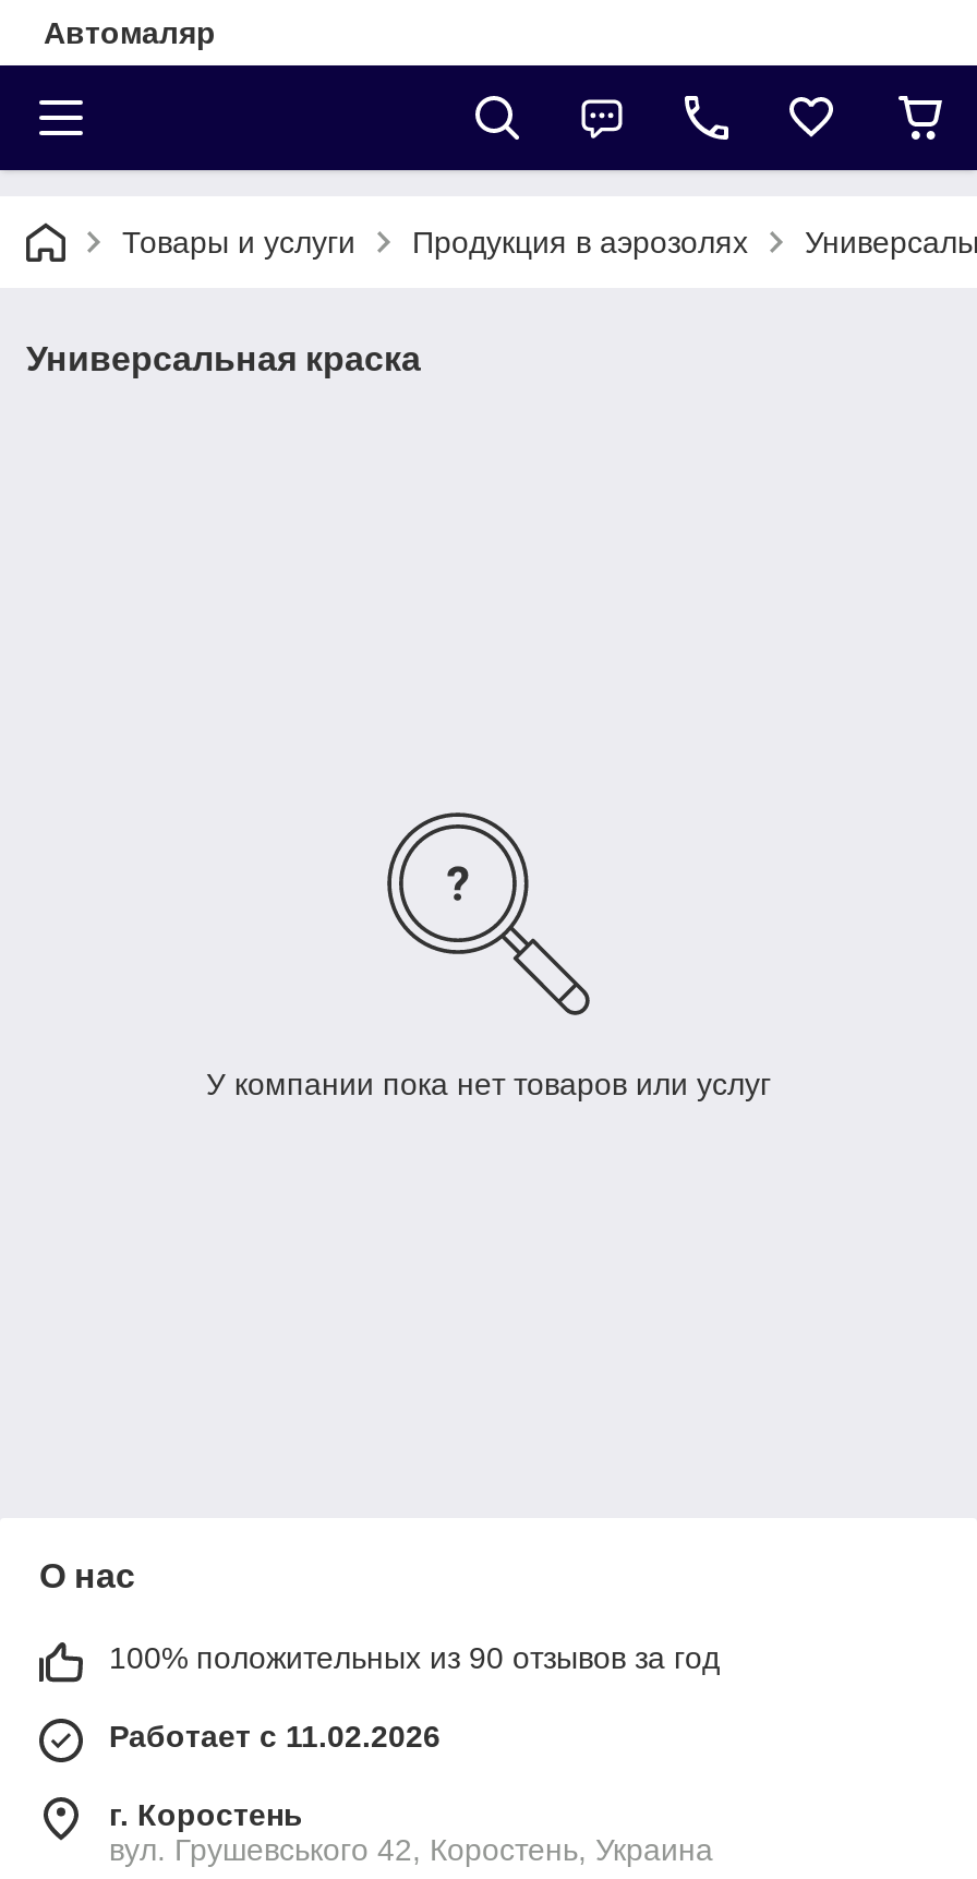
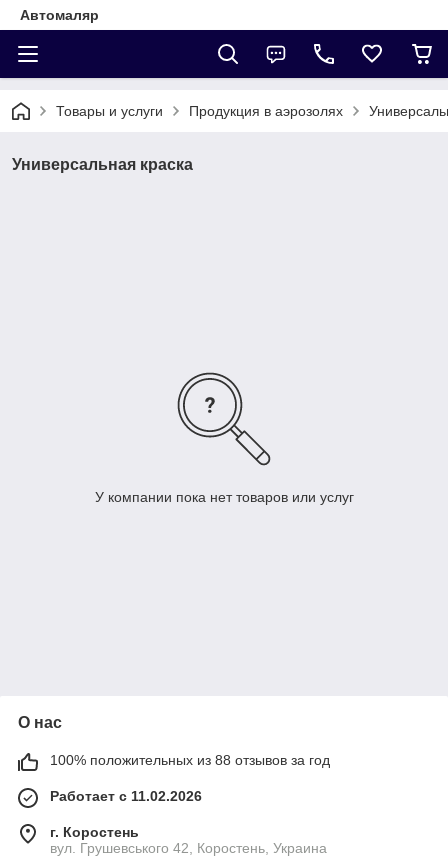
- 100% положительных из 90 отзывов за год
+ 100% положительных из 88 отзывов за год
